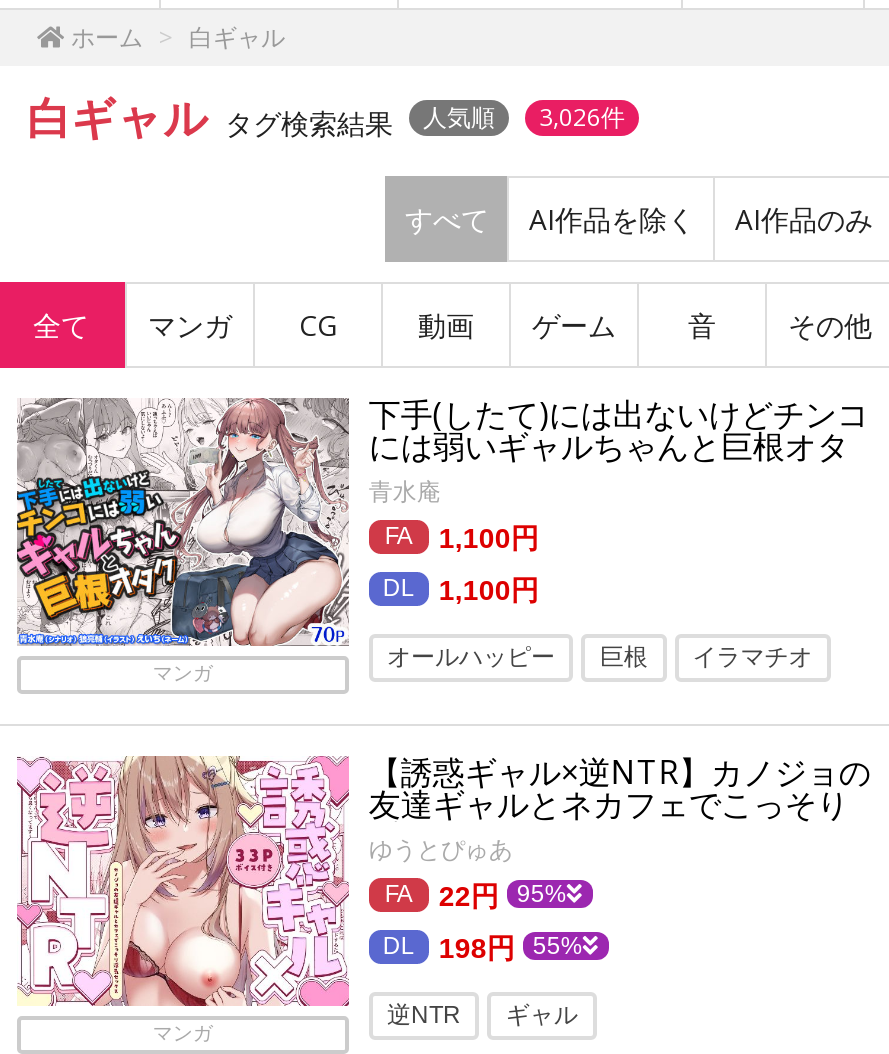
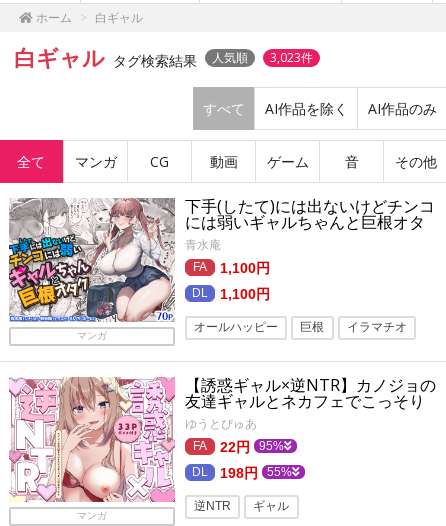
- 白ギャル タグ検索結果 人気順 3,026件
+ 白ギャル タグ検索結果 人気順 3,023件
